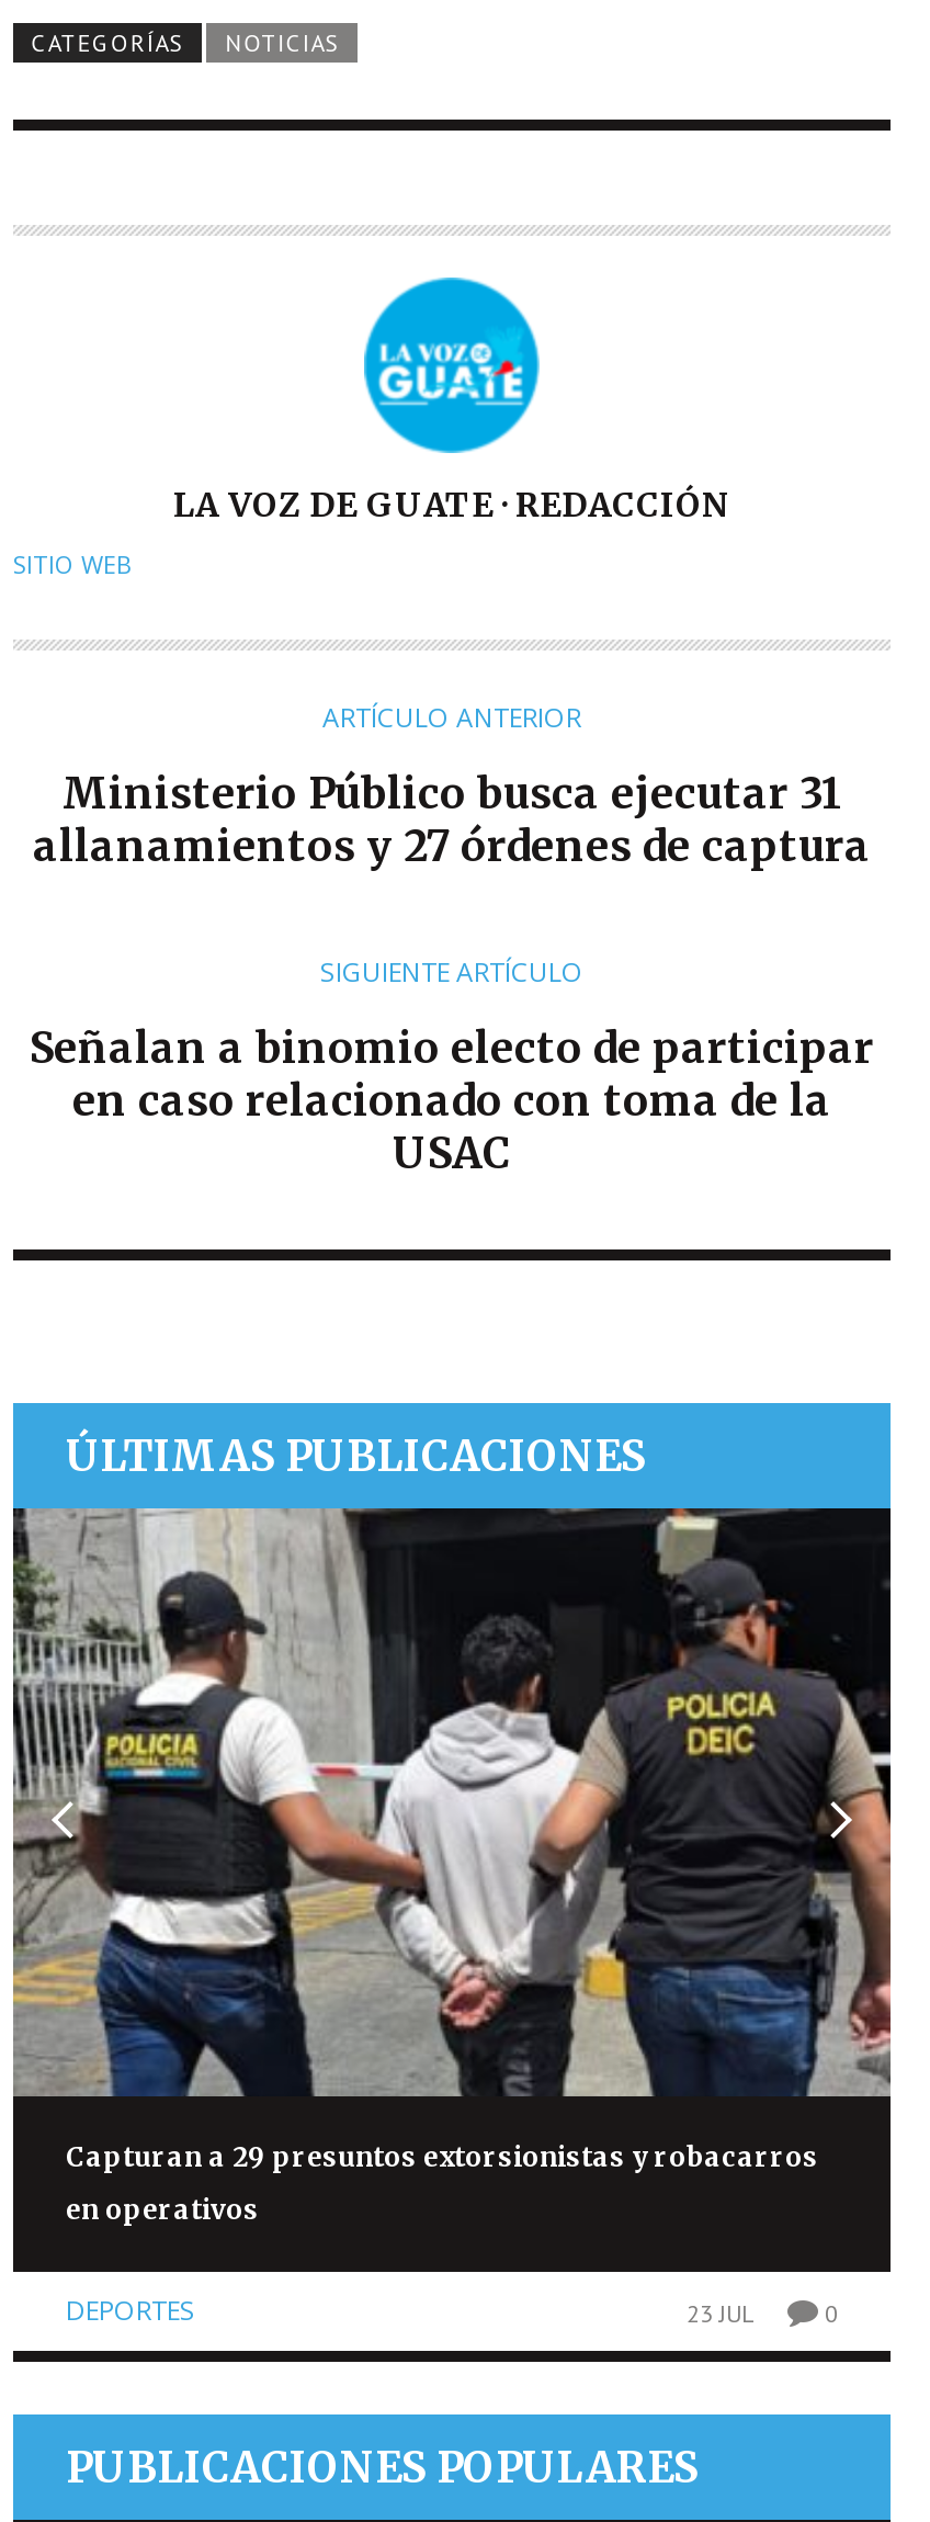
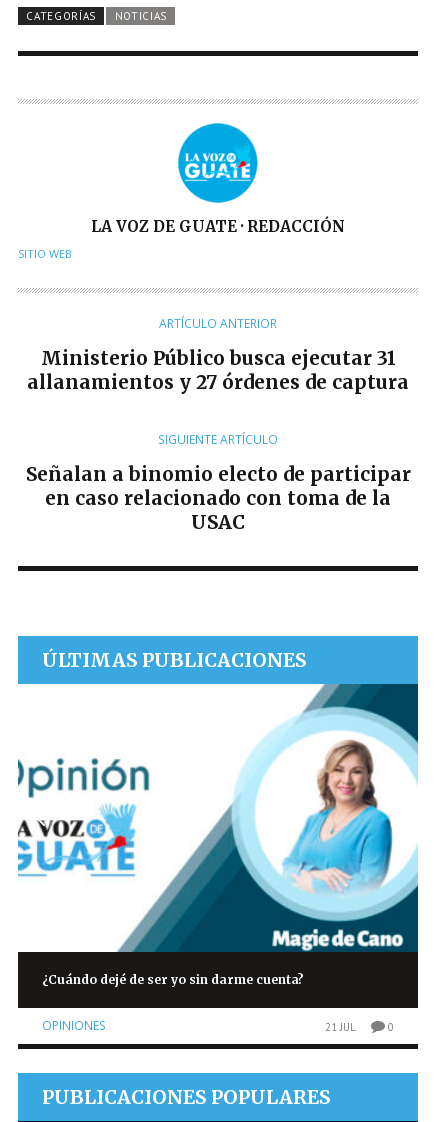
- [image]
- Capturan a 29 presuntos extorsionistas y robacarros
- en operativos
- DEPORTES
- 23 JUL
+ [image]
+ ¿Cuándo dejé de ser yo sin darme cuenta?
+ OPINIONES
+ 21 JUL
